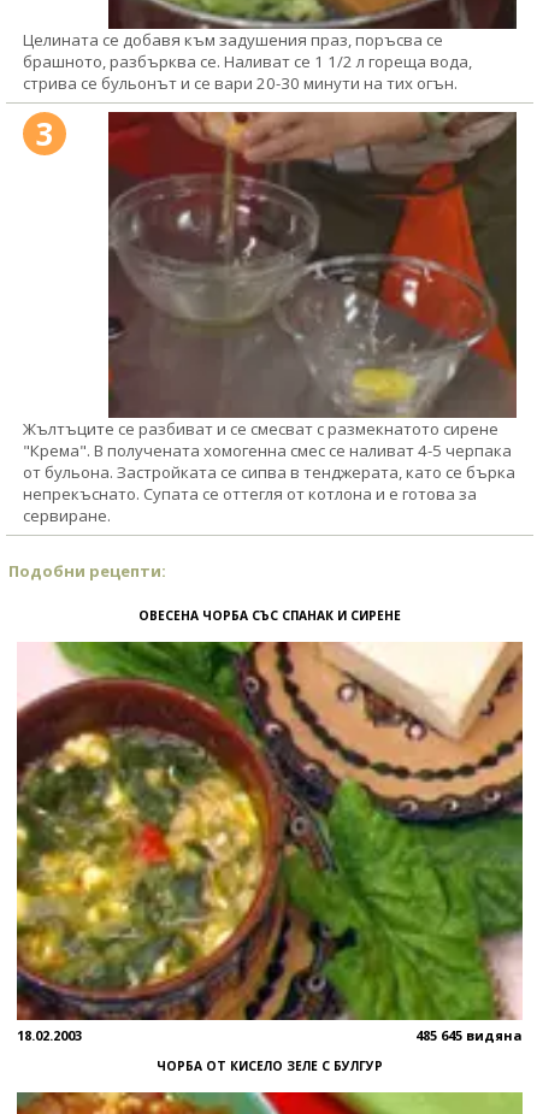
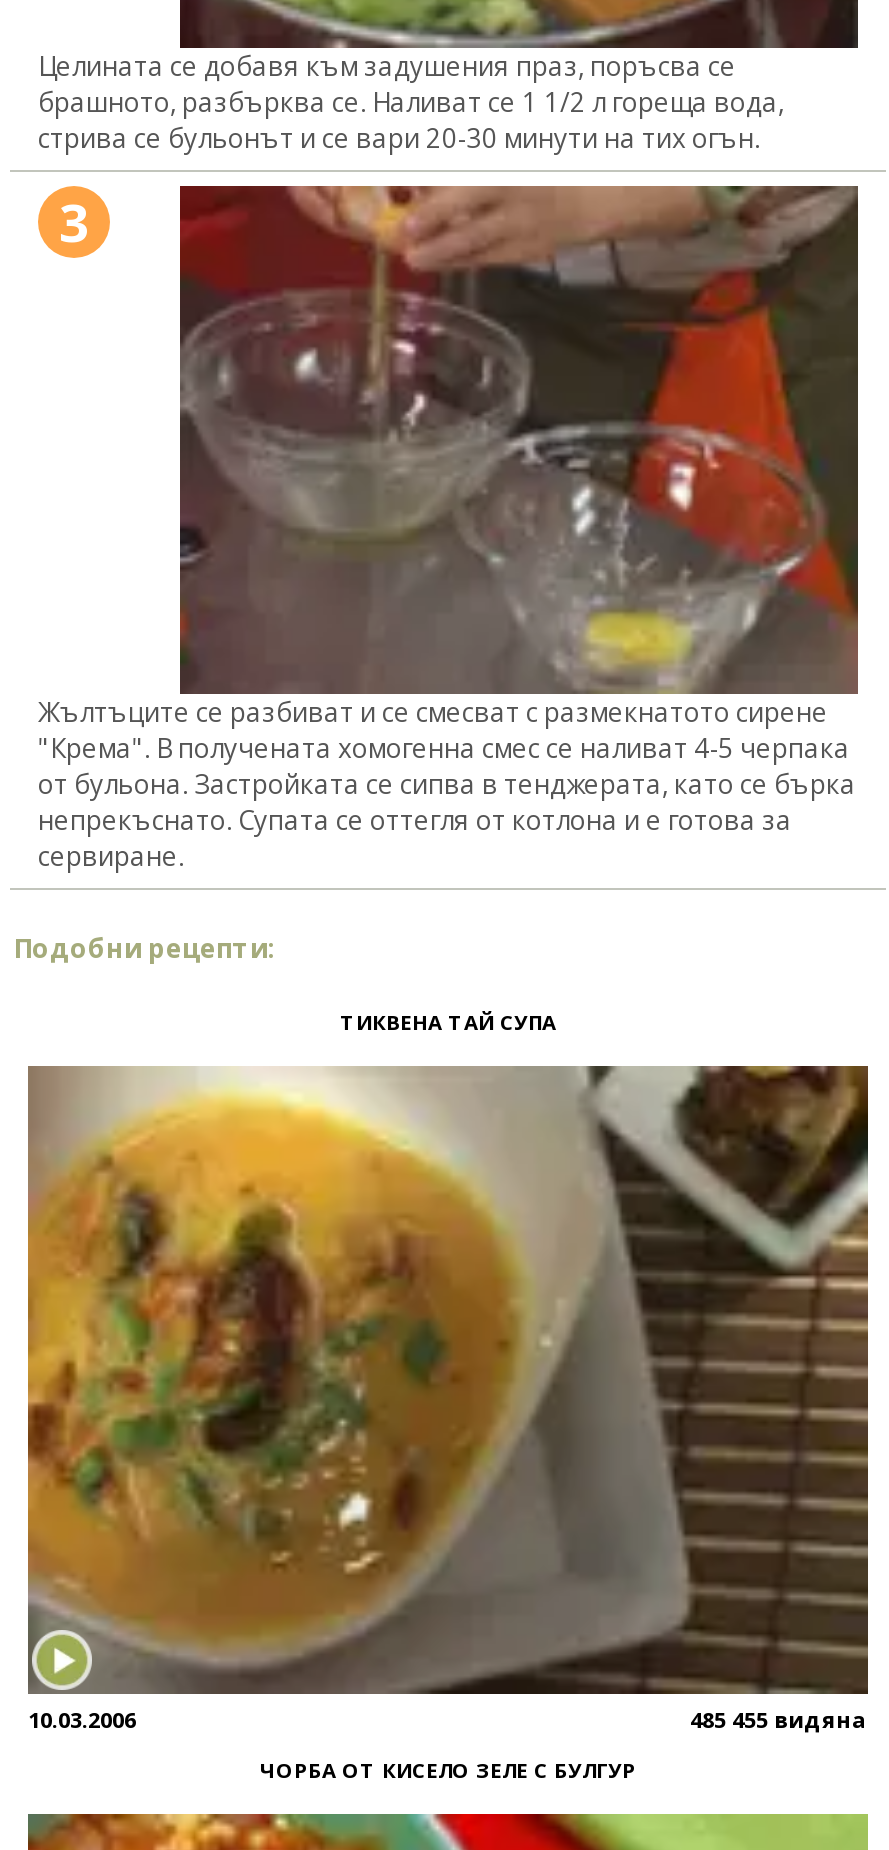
- ОВЕСЕНА ЧОРБА СЪС СПАНАК И СИРЕНЕ
+ ТИКВЕНА ТАЙ СУПА

- [image]
- 18.02.2003
- 485 645 видяна
+ [image]
+ 10.03.2006
+ 485 455 видяна
